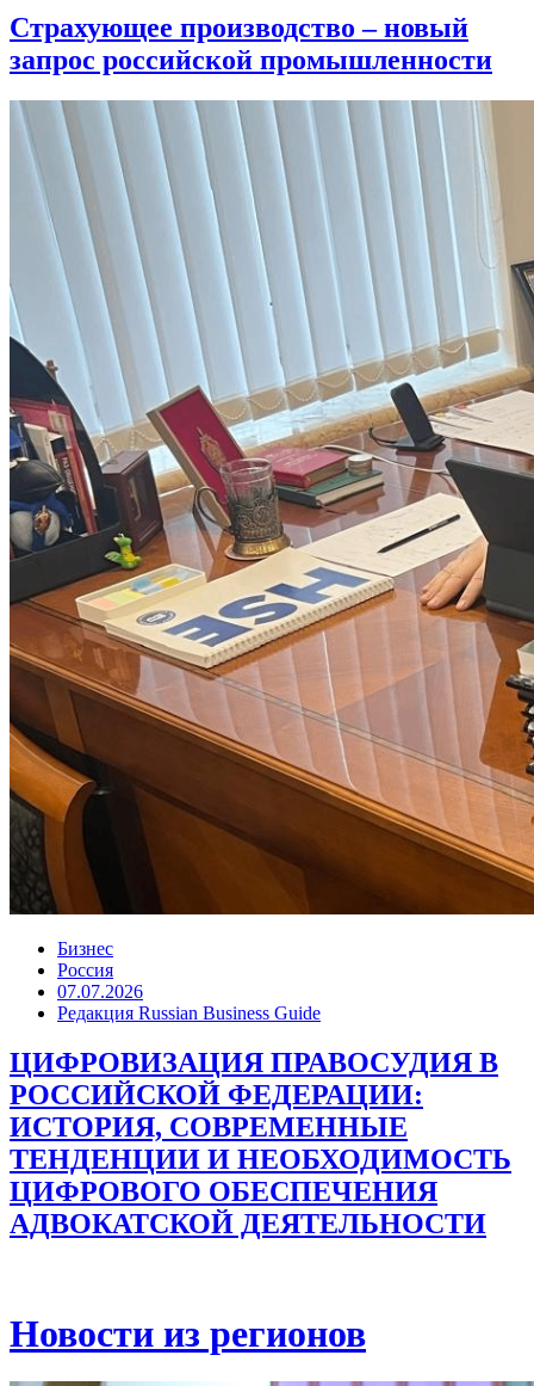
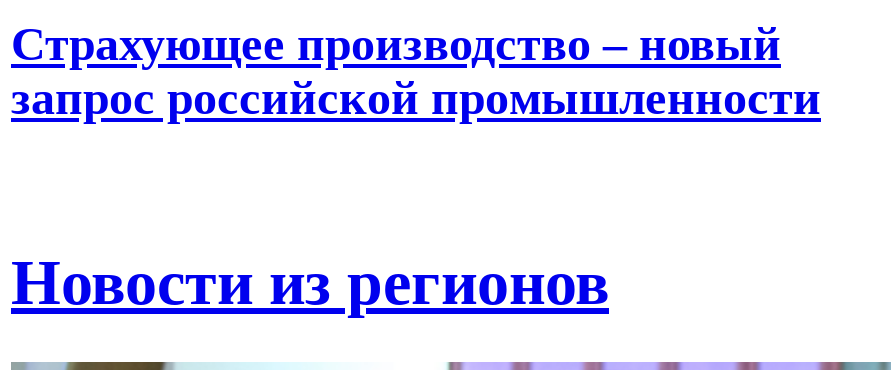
- [image]
- Бизнес
- Россия
- 07.07.2026
- Редакция Russian Business Guide
- ЦИФРОВИЗАЦИЯ ПРАВОСУДИЯ В
- РОССИЙСКОЙ ФЕДЕРАЦИИ:
- ИСТОРИЯ, СОВРЕМЕННЫЕ
- ТЕНДЕНЦИИ И НЕОБХОДИМОСТЬ
- ЦИФРОВОГО ОБЕСПЕЧЕНИЯ
- АДВОКАТСКОЙ ДЕЯТЕЛЬНОСТИ
